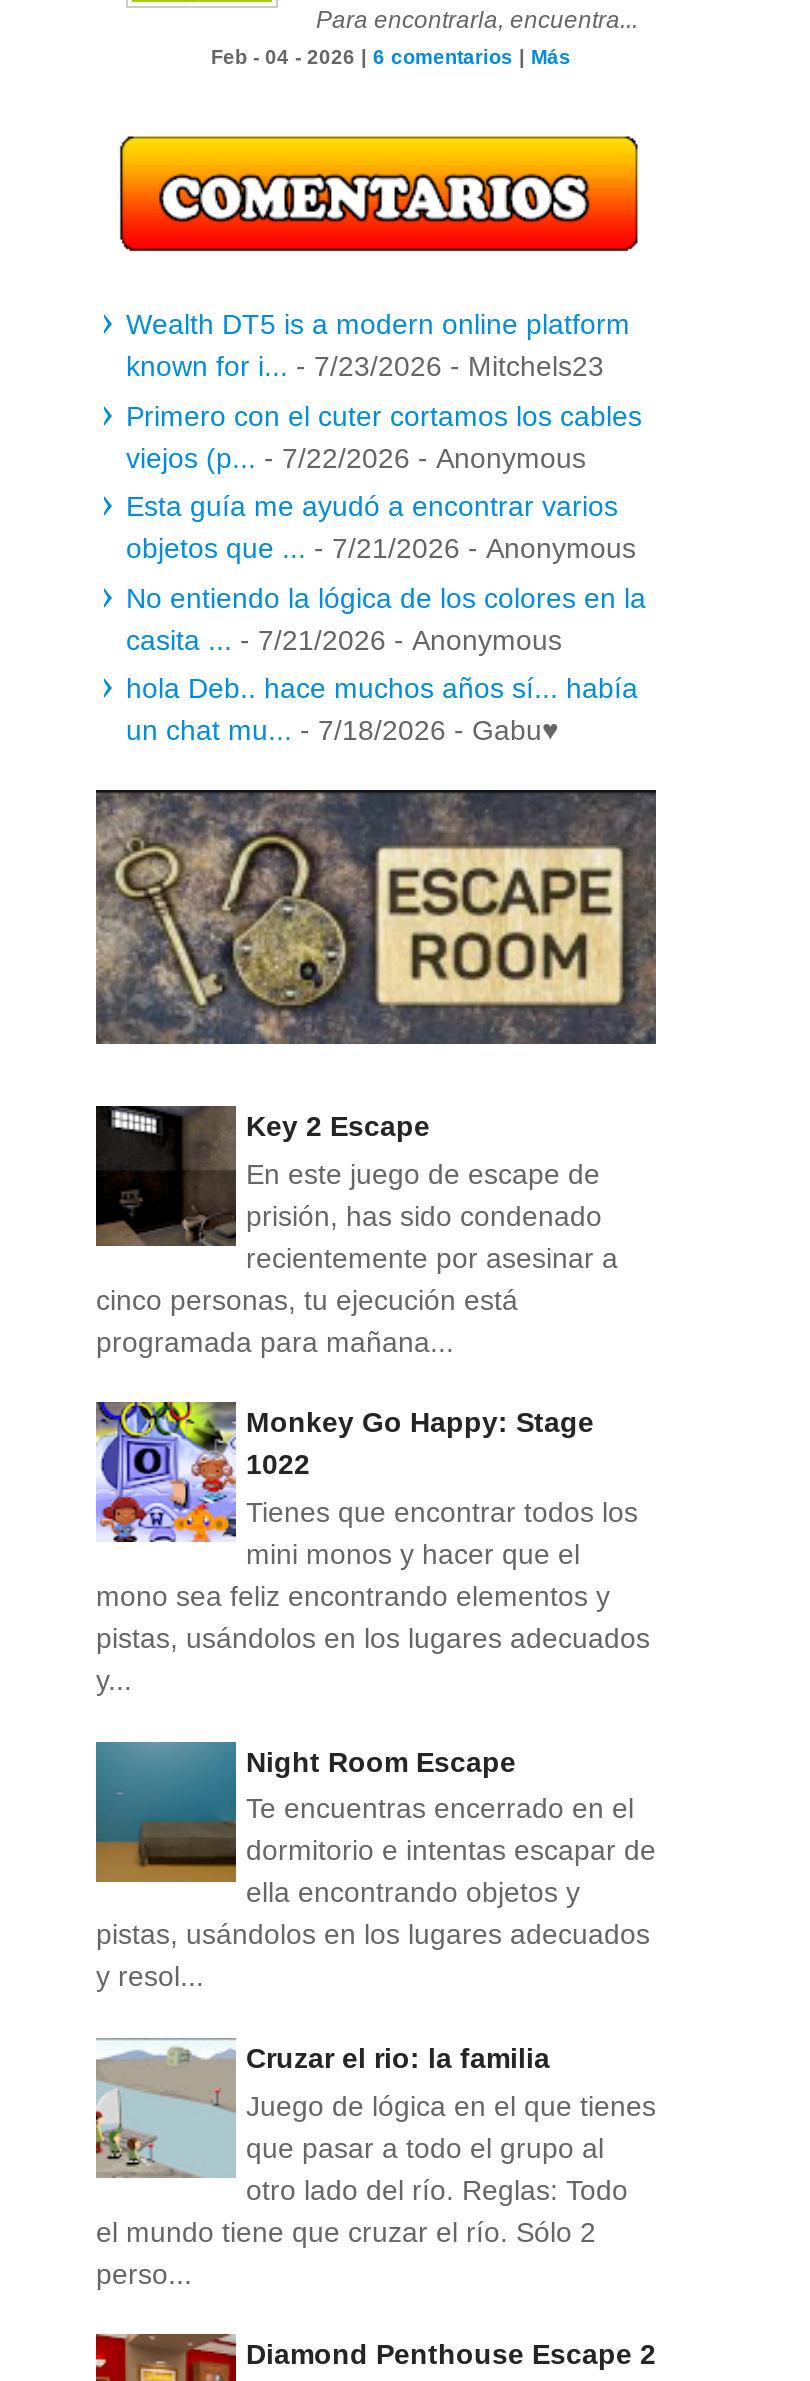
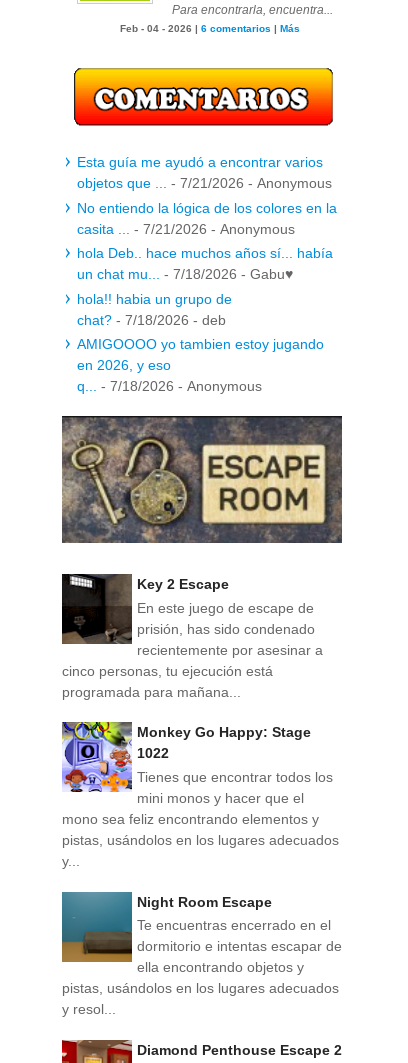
- Wealth DT5 is a modern online platform
- known for i... - 7/23/2026 - Mitchels23
- Primero con el cuter cortamos los cables
- viejos (p... - 7/22/2026 - Anonymous

+ hola!! habia un grupo de
+ chat? - 7/18/2026 - deb
+ AMIGOOOO yo tambien estoy jugando
+ en 2026, y eso
+ q... - 7/18/2026 - Anonymous

moved down: [image] | Key 2 Escape | En este juego de escape de | ... | pistas, usándolos en los lugares adecuados | y resol...

- [image]
- Cruzar el rio: la familia
- Juego de lógica en el que tienes
- que pasar a todo el grupo al
- otro lado del río. Reglas: Todo
- el mundo tiene que cruzar el río. Sólo 2
- perso...
